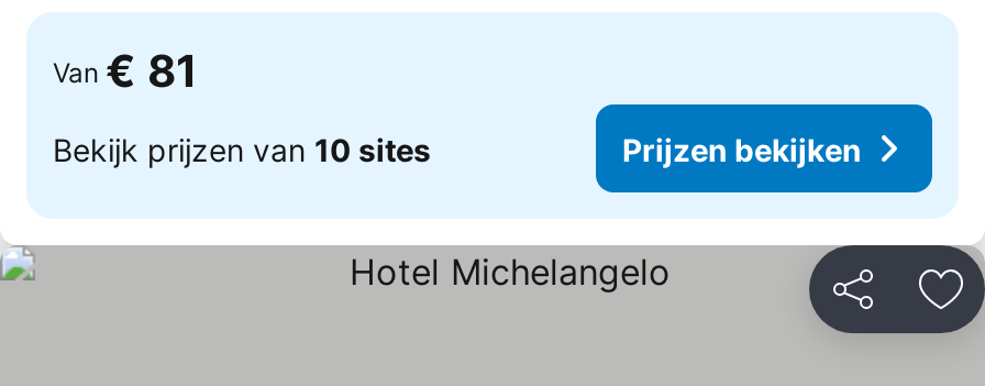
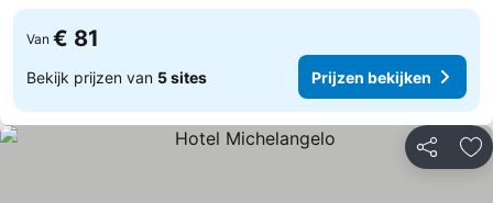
- Bekijk prijzen van 10 sites
+ Bekijk prijzen van 5 sites
